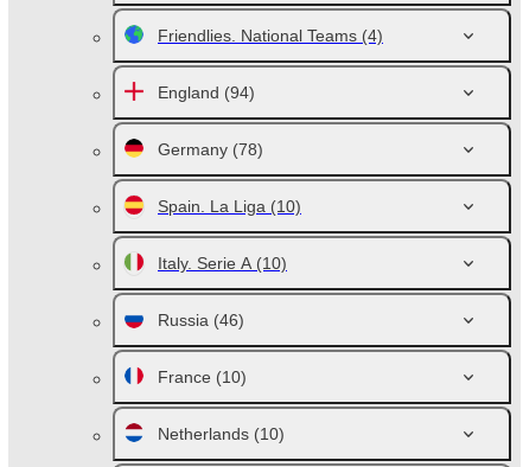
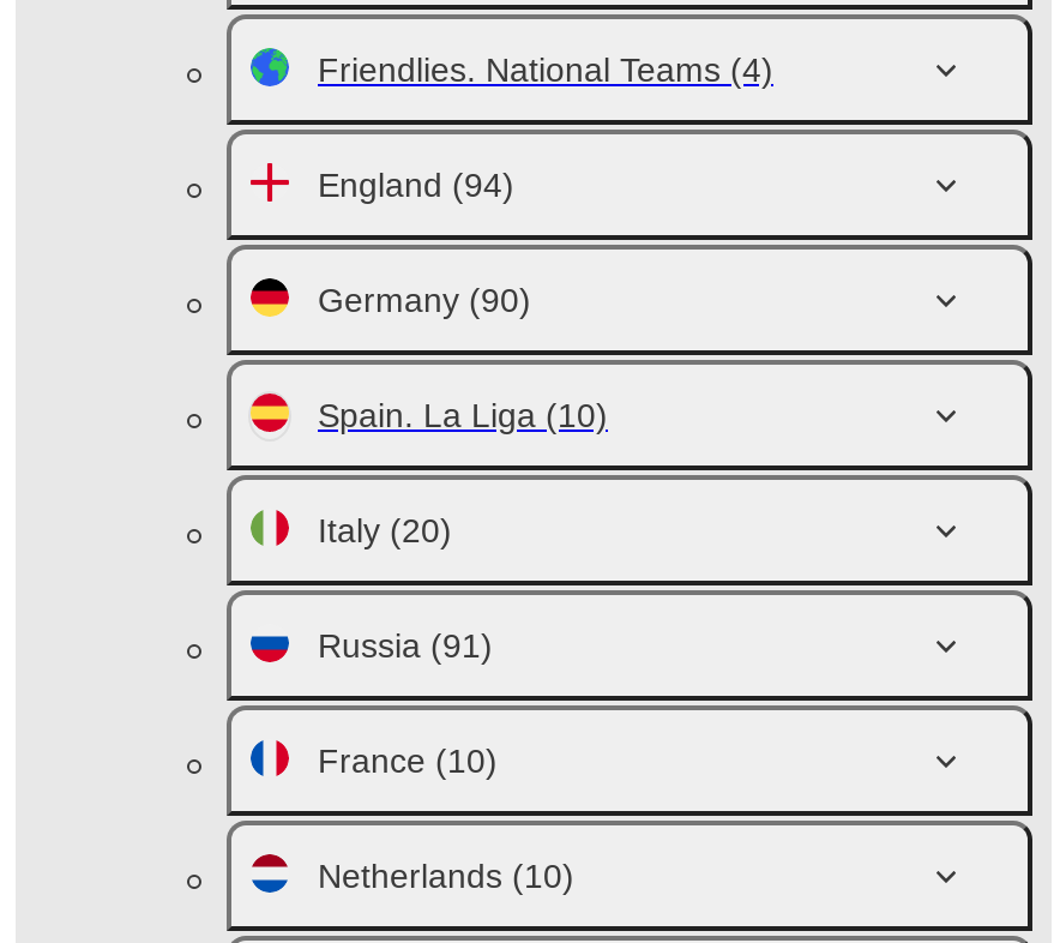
- Germany (78)
+ Germany (90)

- Italy. Serie A (10)
+ Italy (20)

- Russia (46)
+ Russia (91)
